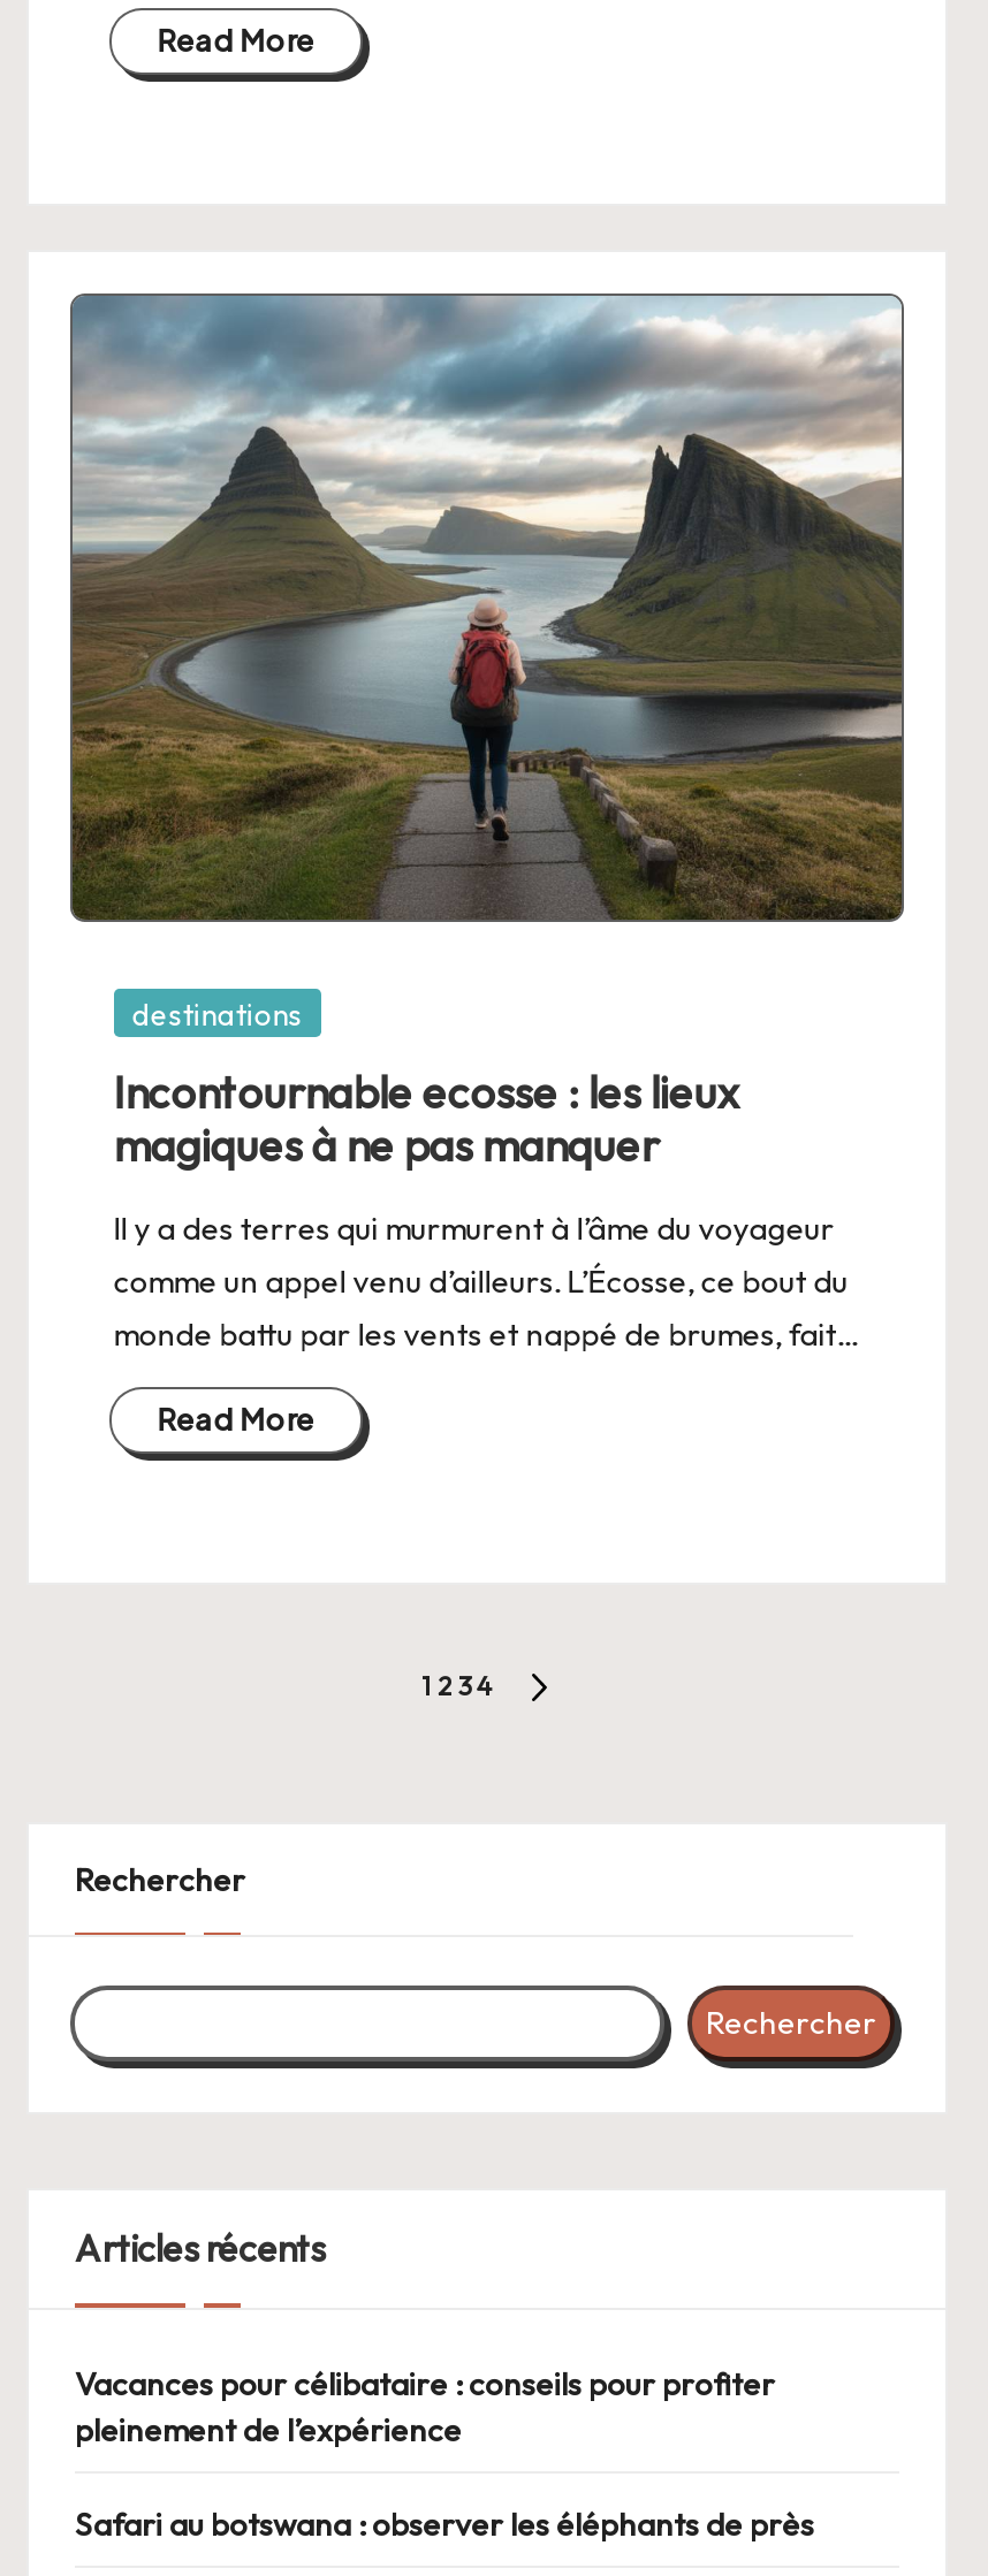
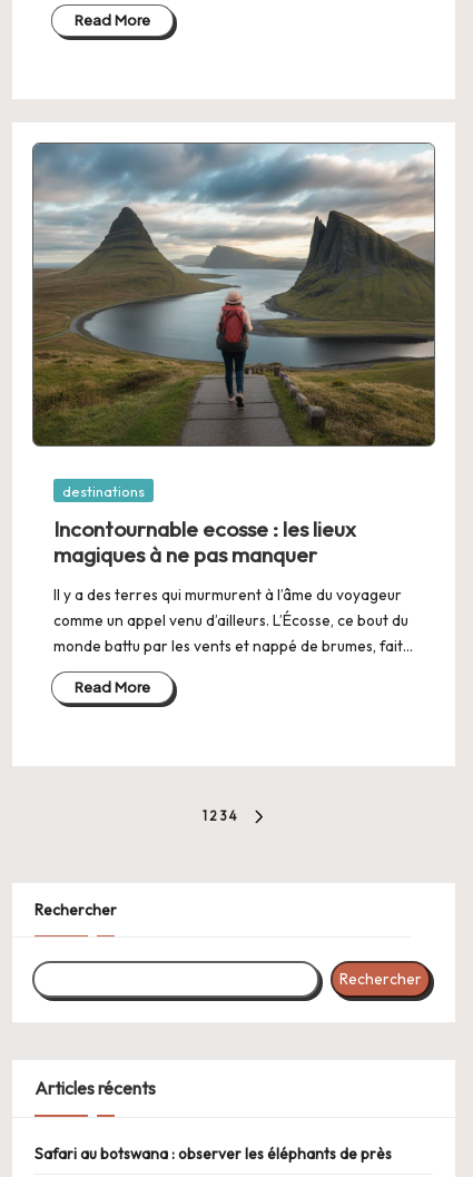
- Vacances pour célibataire : conseils pour profiter
- pleinement de l’expérience
